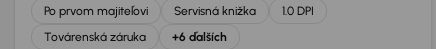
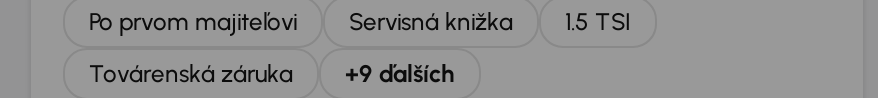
- Po prvom majiteľovi Servisná knižka 1.0 DPI
+ Po prvom majiteľovi Servisná knižka 1.5 TSI

- Továrenská záruka +6 ďalších
+ Továrenská záruka +9 ďalších
